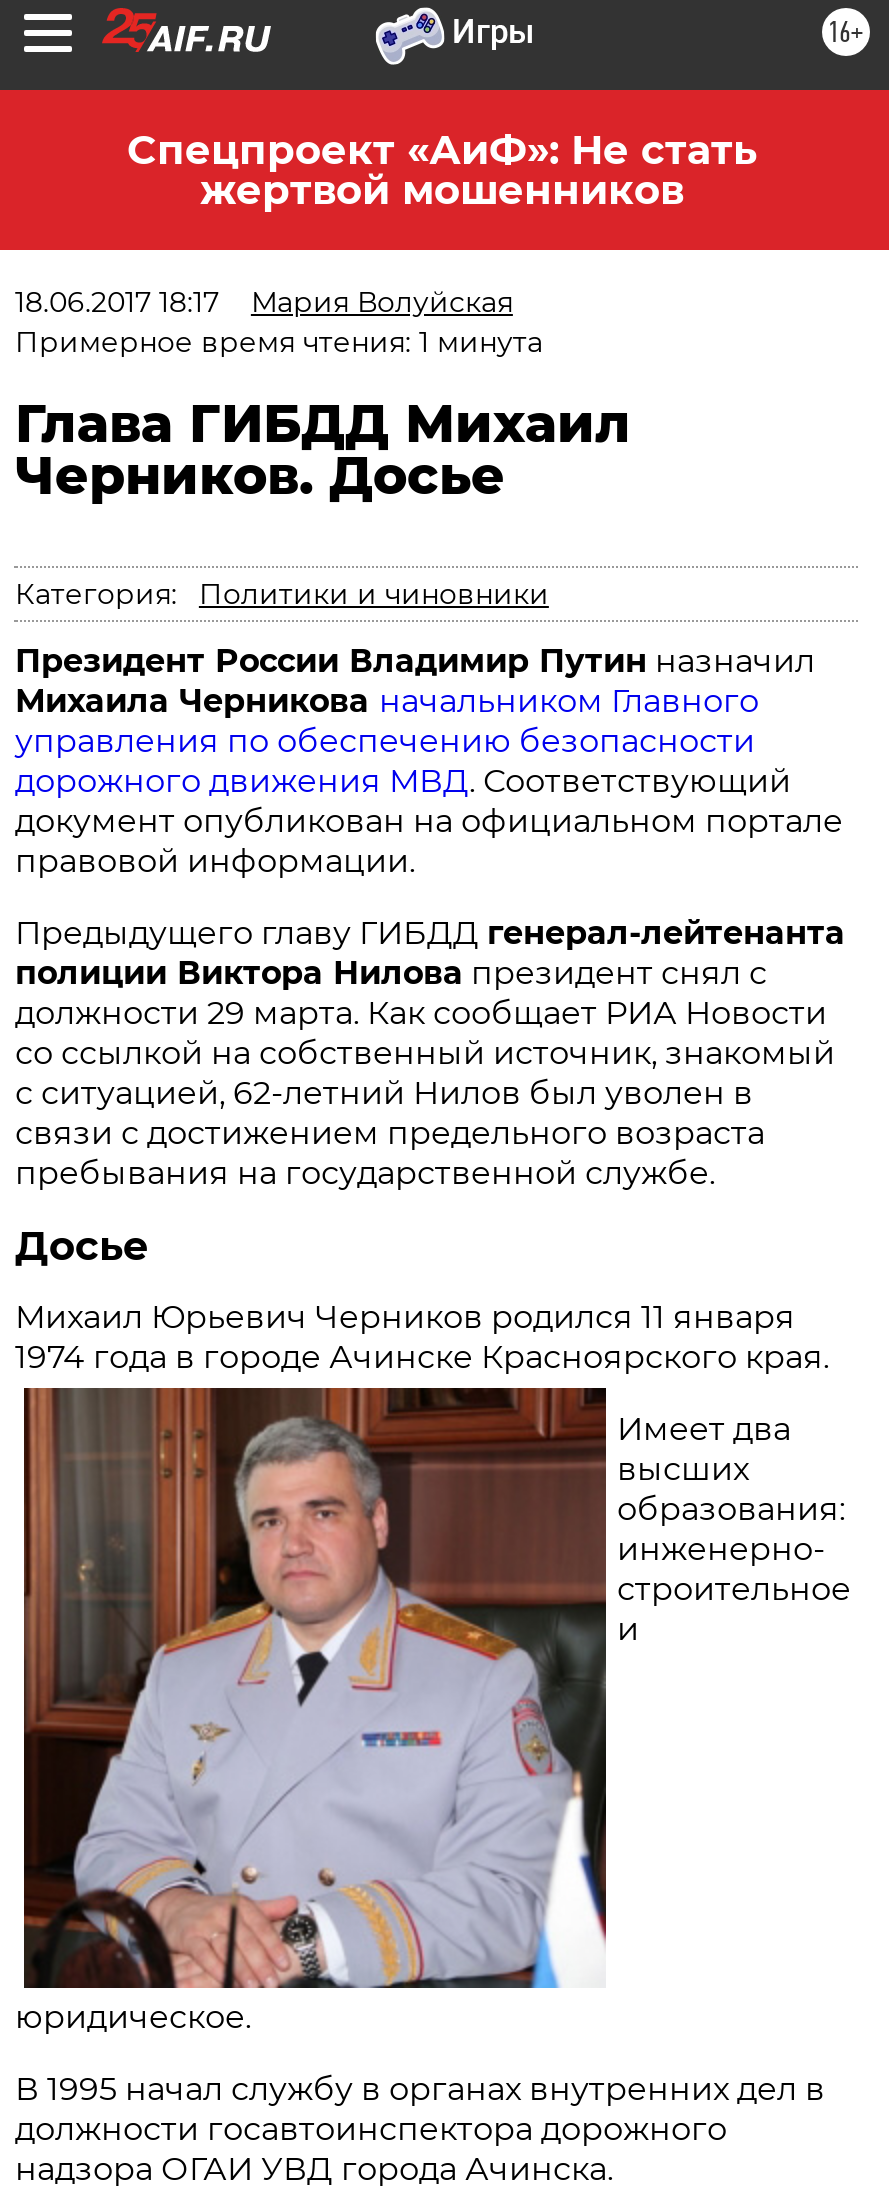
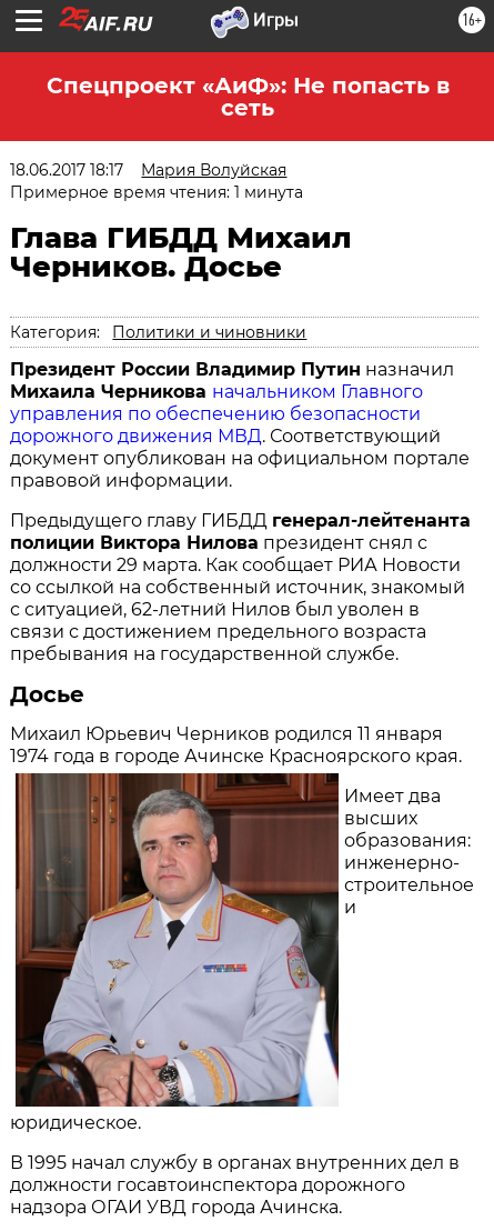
- Спецпроект «АиФ»: Не стать
- жертвой мошенников
+ Спецпроект «АиФ»: Не попасть в
+ сеть
